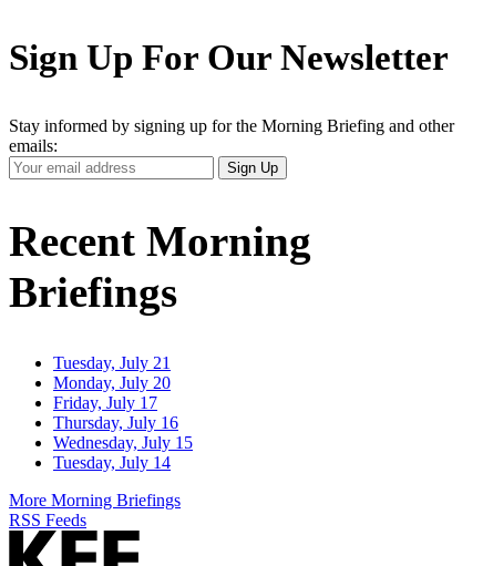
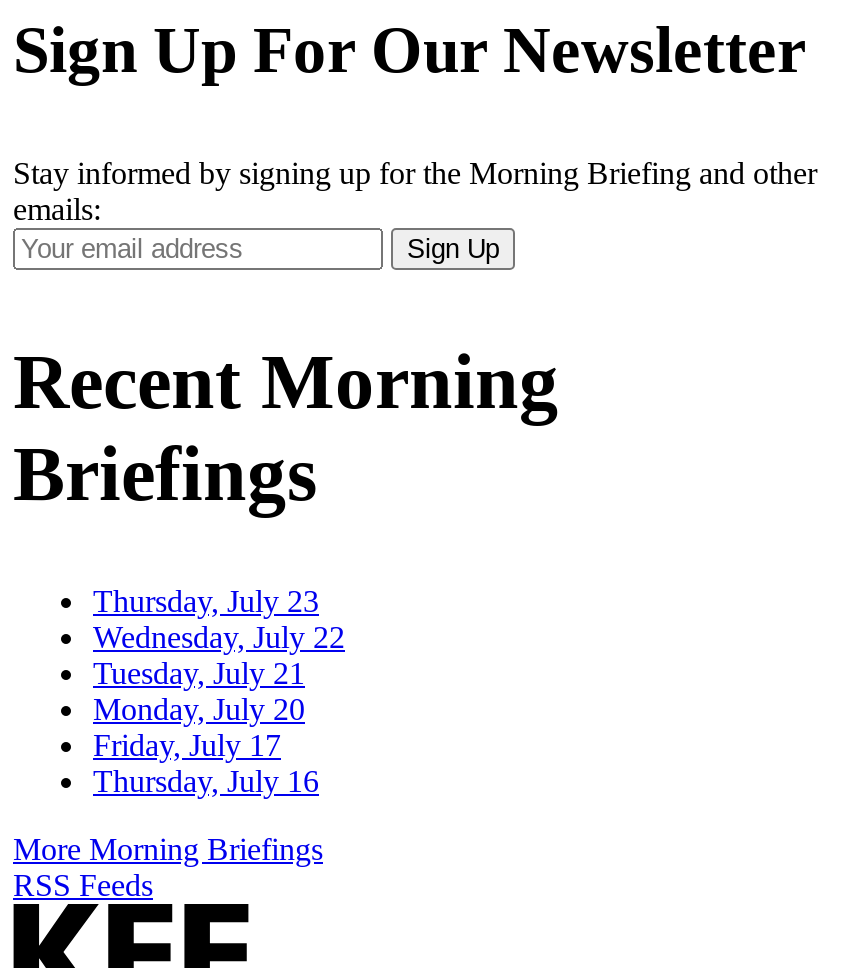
+ Thursday, July 23
+ Wednesday, July 22

moved down: Tuesday, July 21 | Monday, July 20 | Friday, July 17 | Thursday, July 16

- Wednesday, July 15
- Tuesday, July 14
